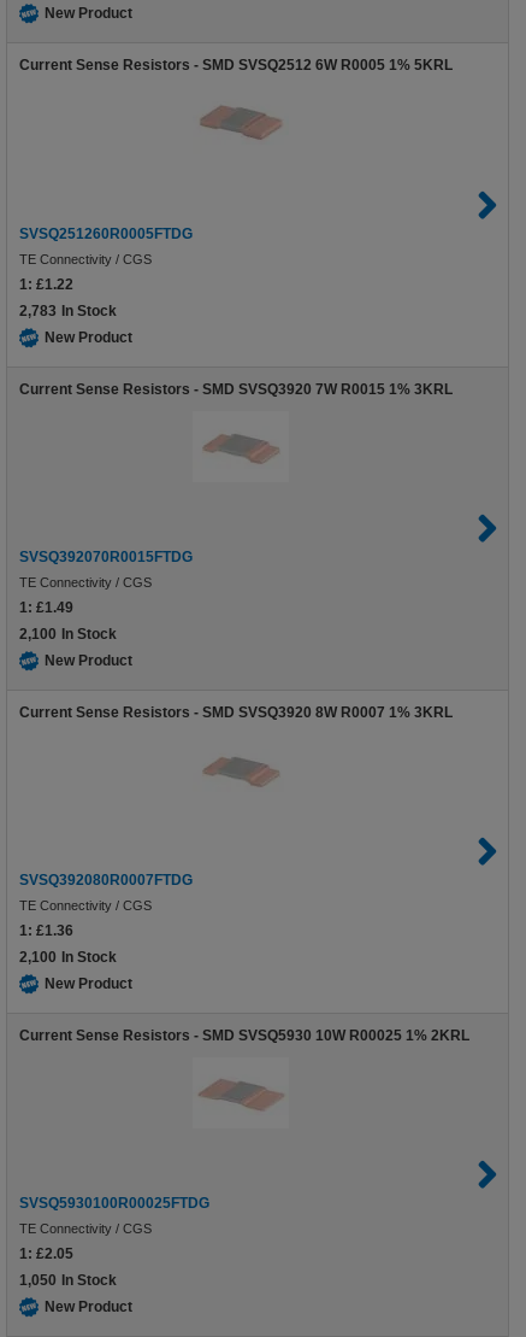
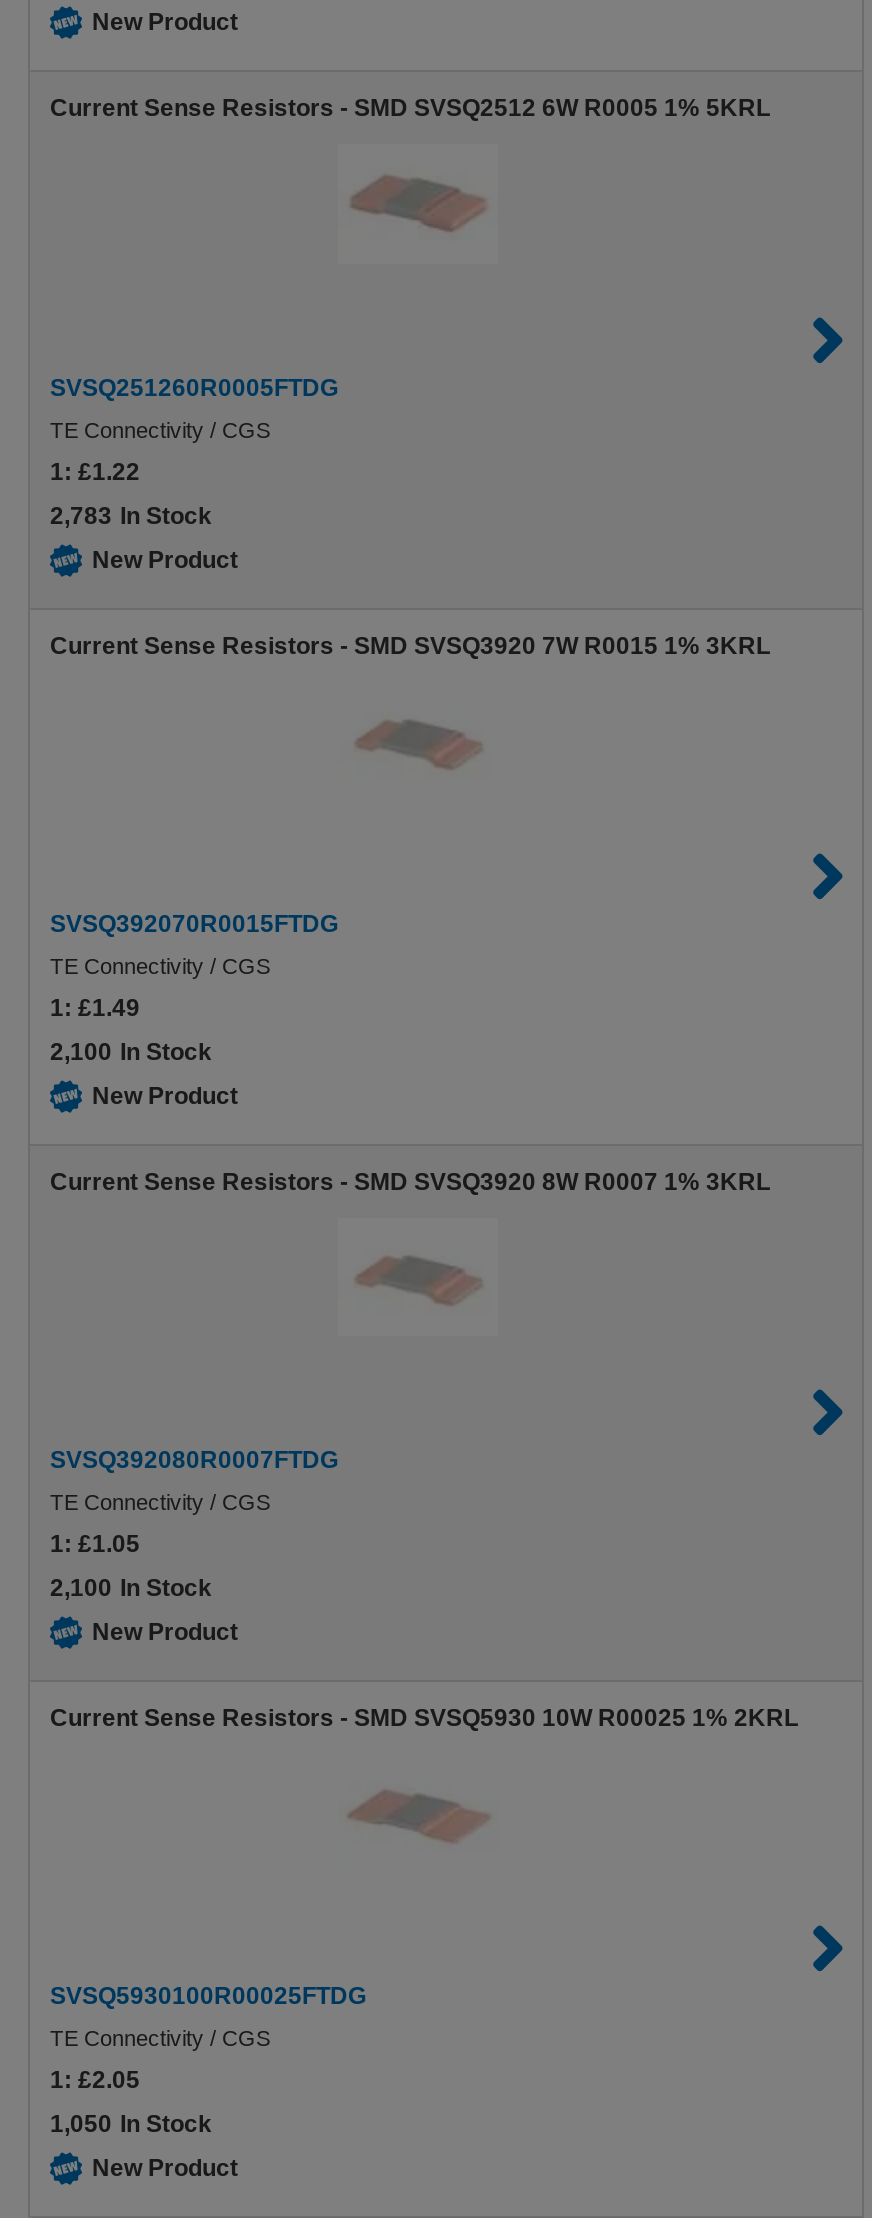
- 1: £1.36
+ 1: £1.05
